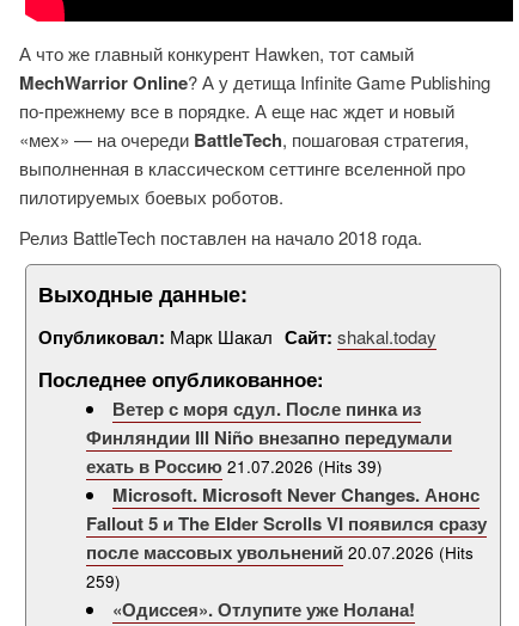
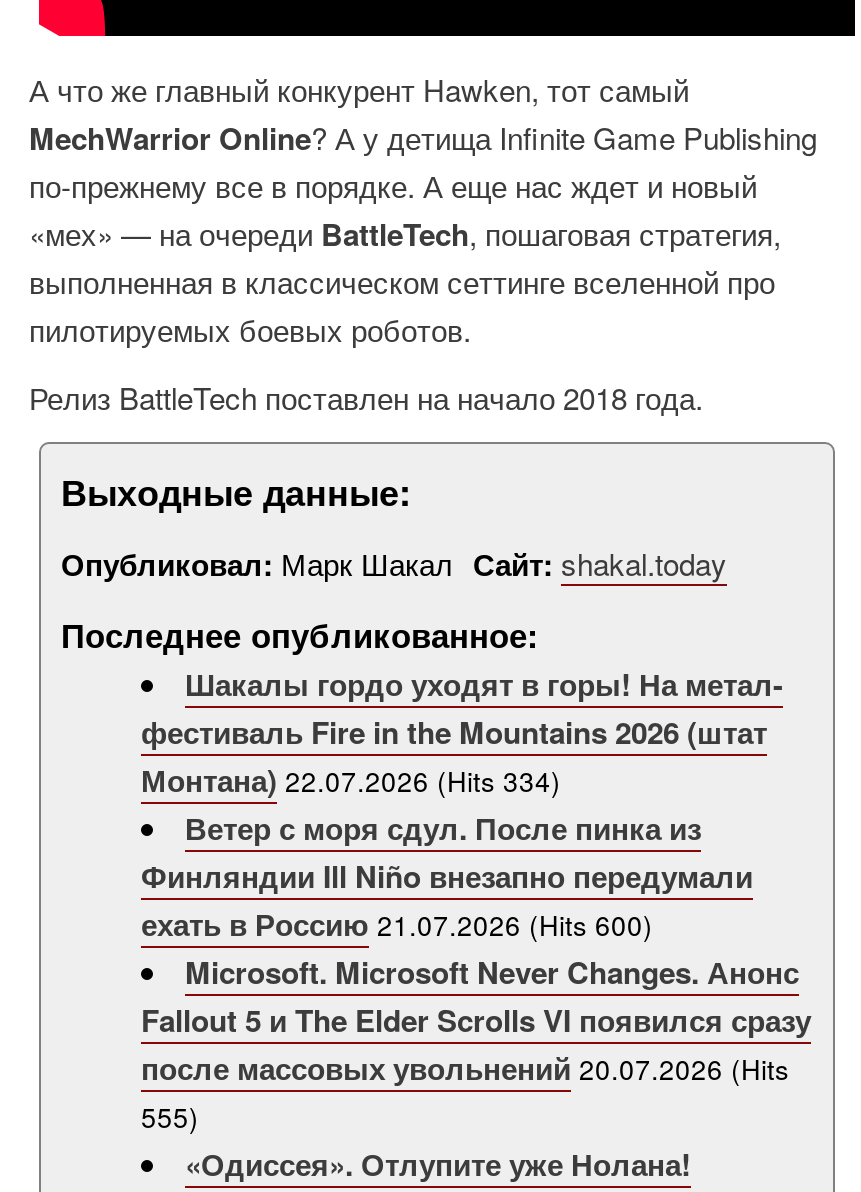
+ Шакалы гордо уходят в горы! На метал-
+ фестиваль Fire in the Mountains 2026 (штат
+ Монтана) 22.07.2026 (Hits 334)

- ехать в Россию 21.07.2026 (Hits 39)
+ ехать в Россию 21.07.2026 (Hits 600)

- 259)
+ 555)
